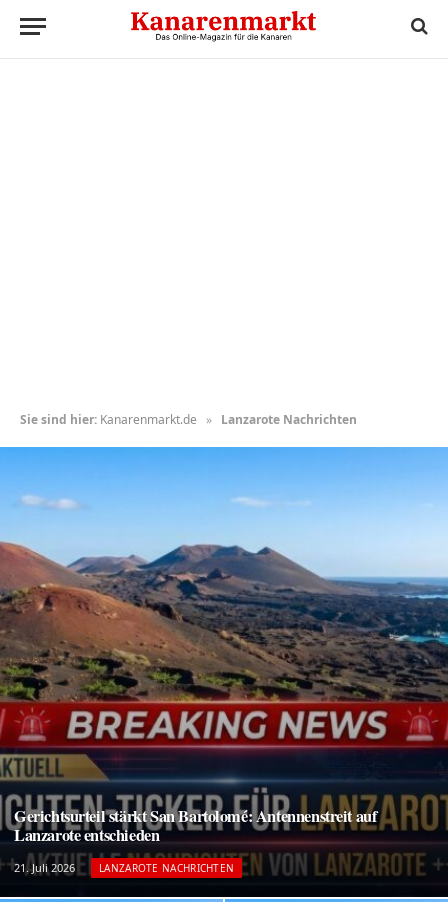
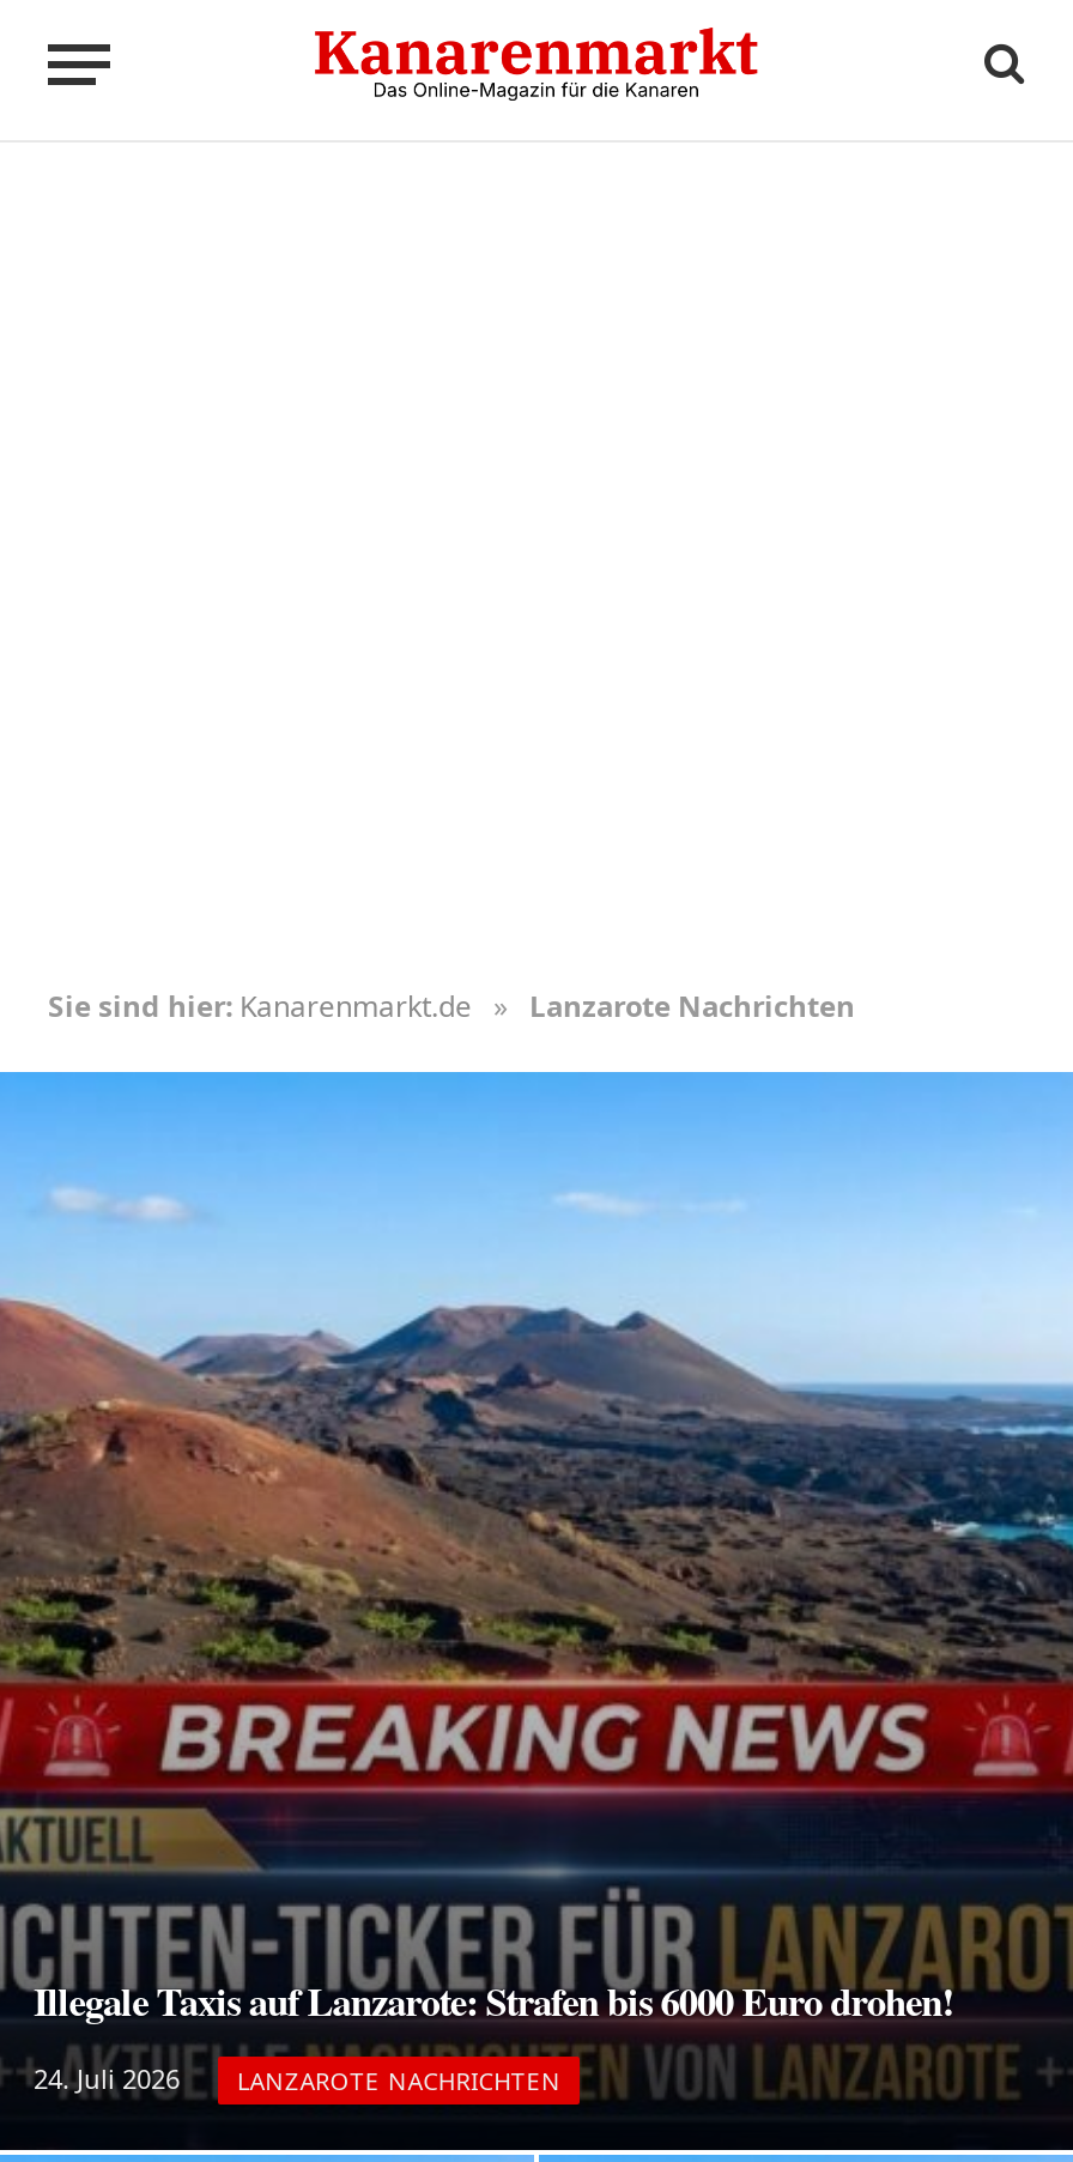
- Gerichtsurteil stärkt San Bartolomé: Antennenstreit auf
- Lanzarote entschieden
+ Illegale Taxis auf Lanzarote: Strafen bis 6000 Euro drohen!

- 21. Juli 2026 LANZAROTE NACHRICHTEN
+ 24. Juli 2026 LANZAROTE NACHRICHTEN
